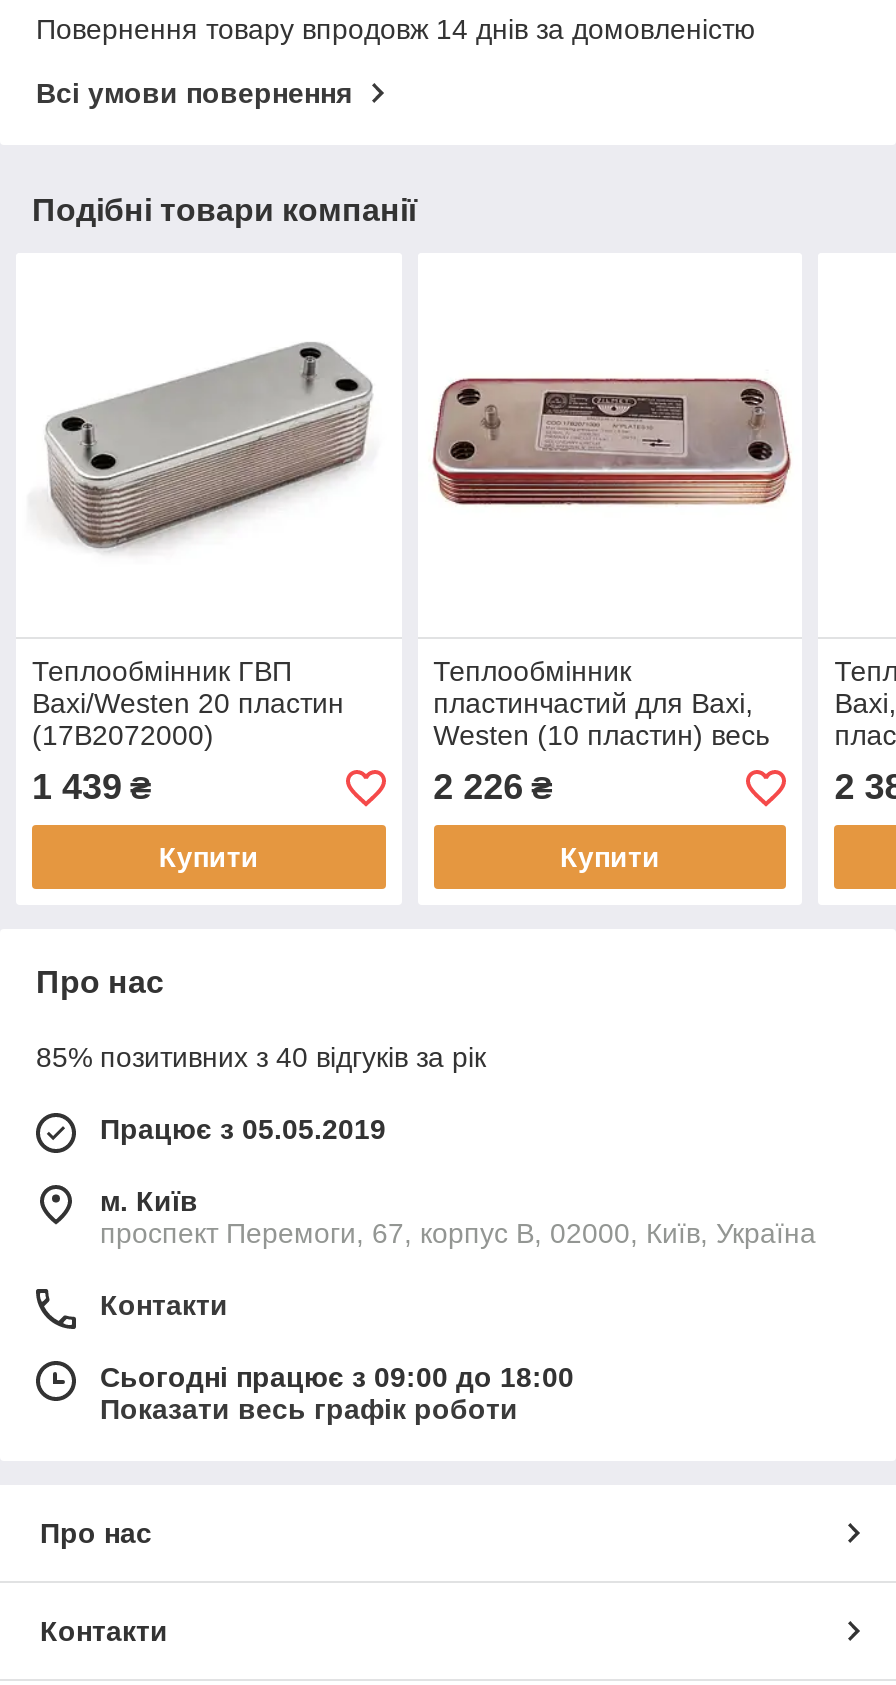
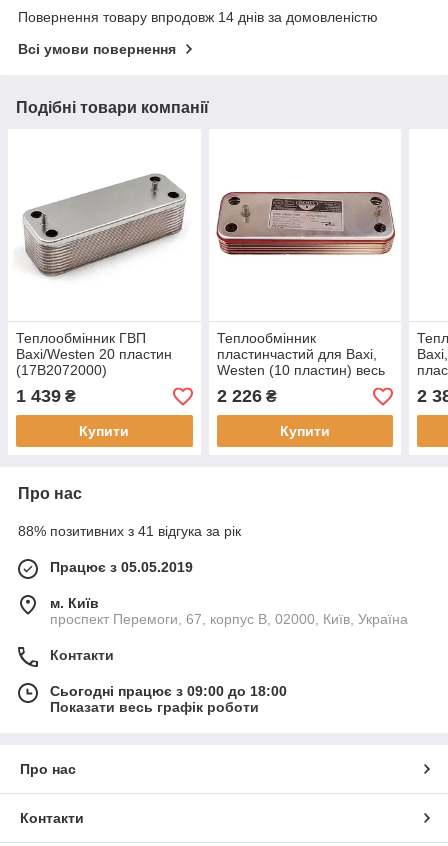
- 85% позитивних з 40 відгуків за рік
+ 88% позитивних з 41 відгука за рік
